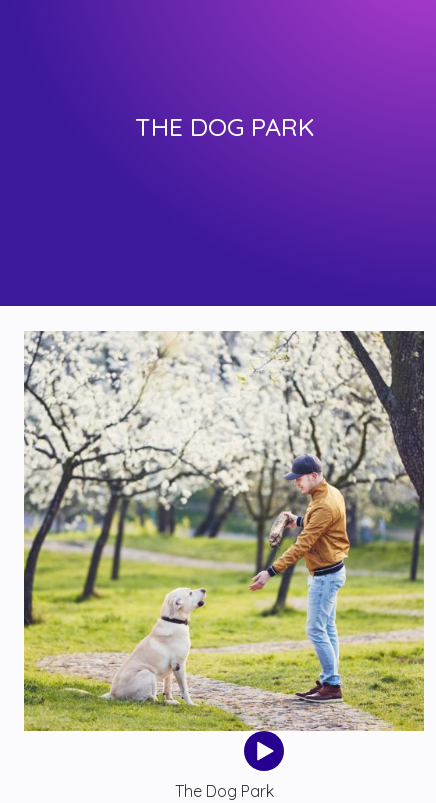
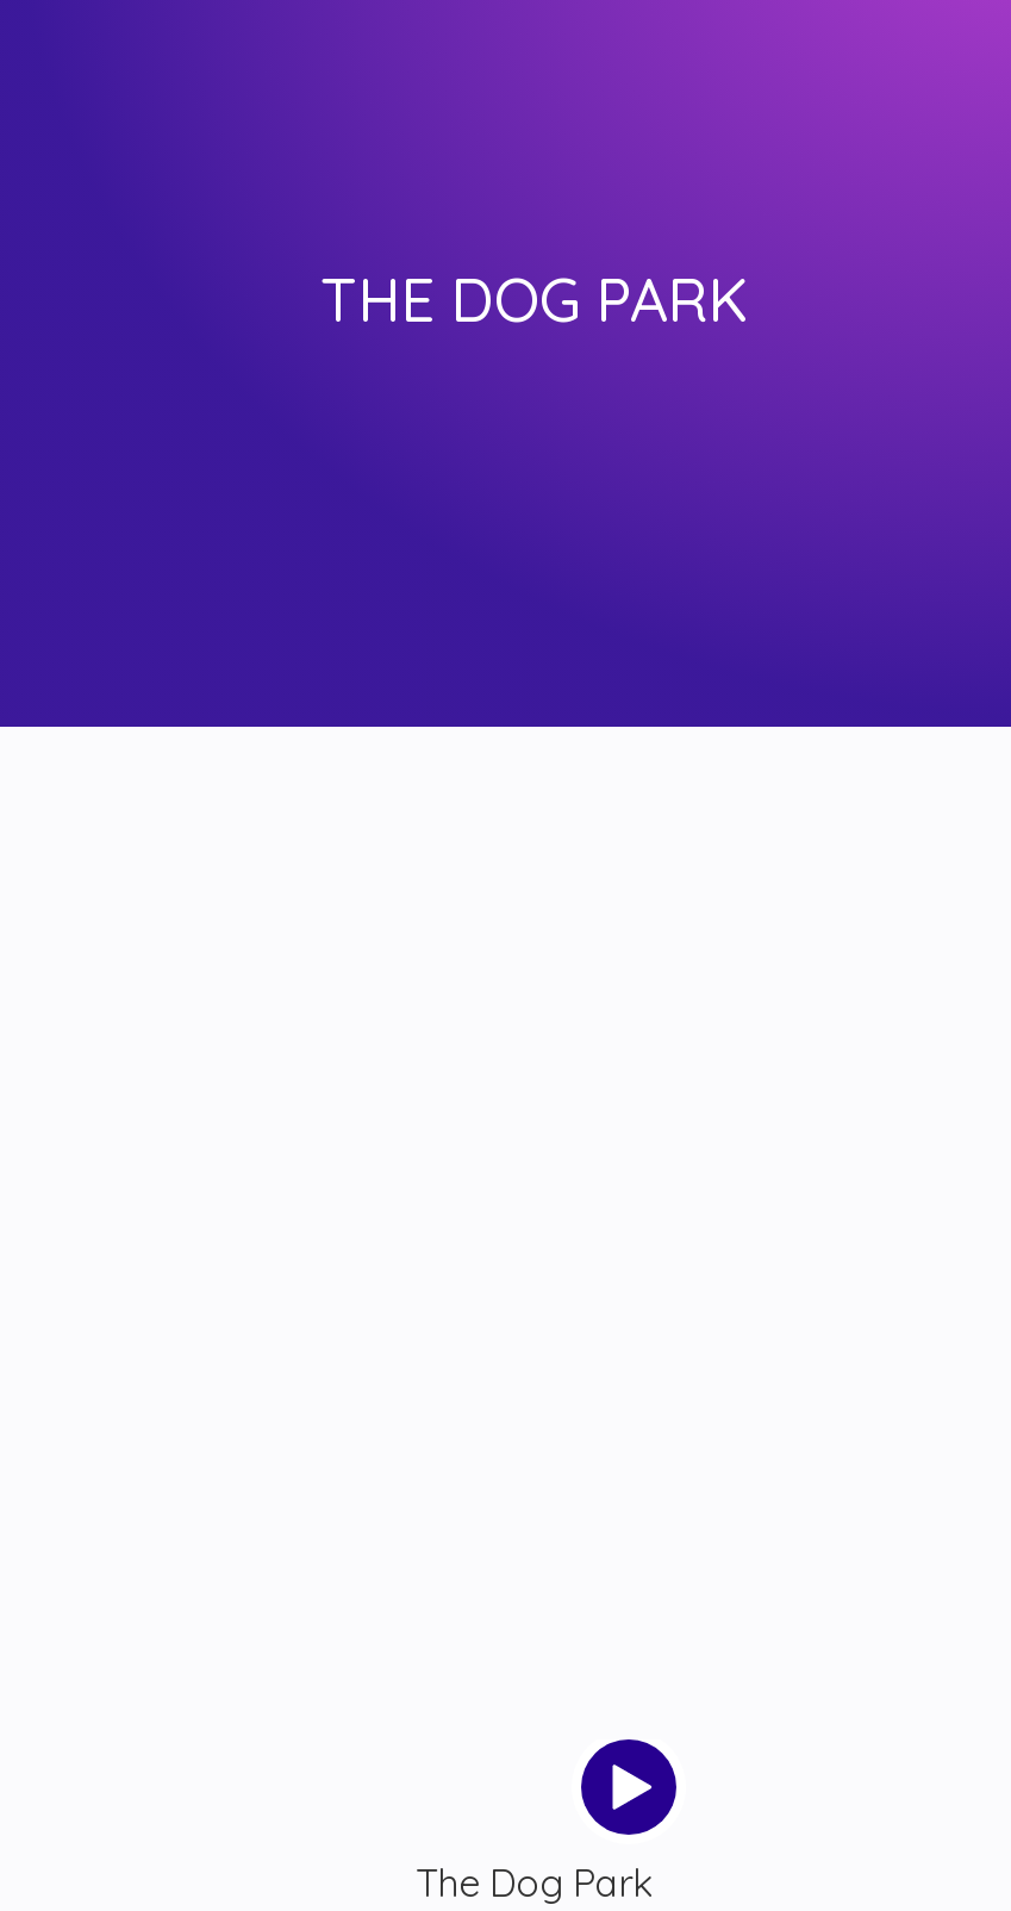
- [image]
